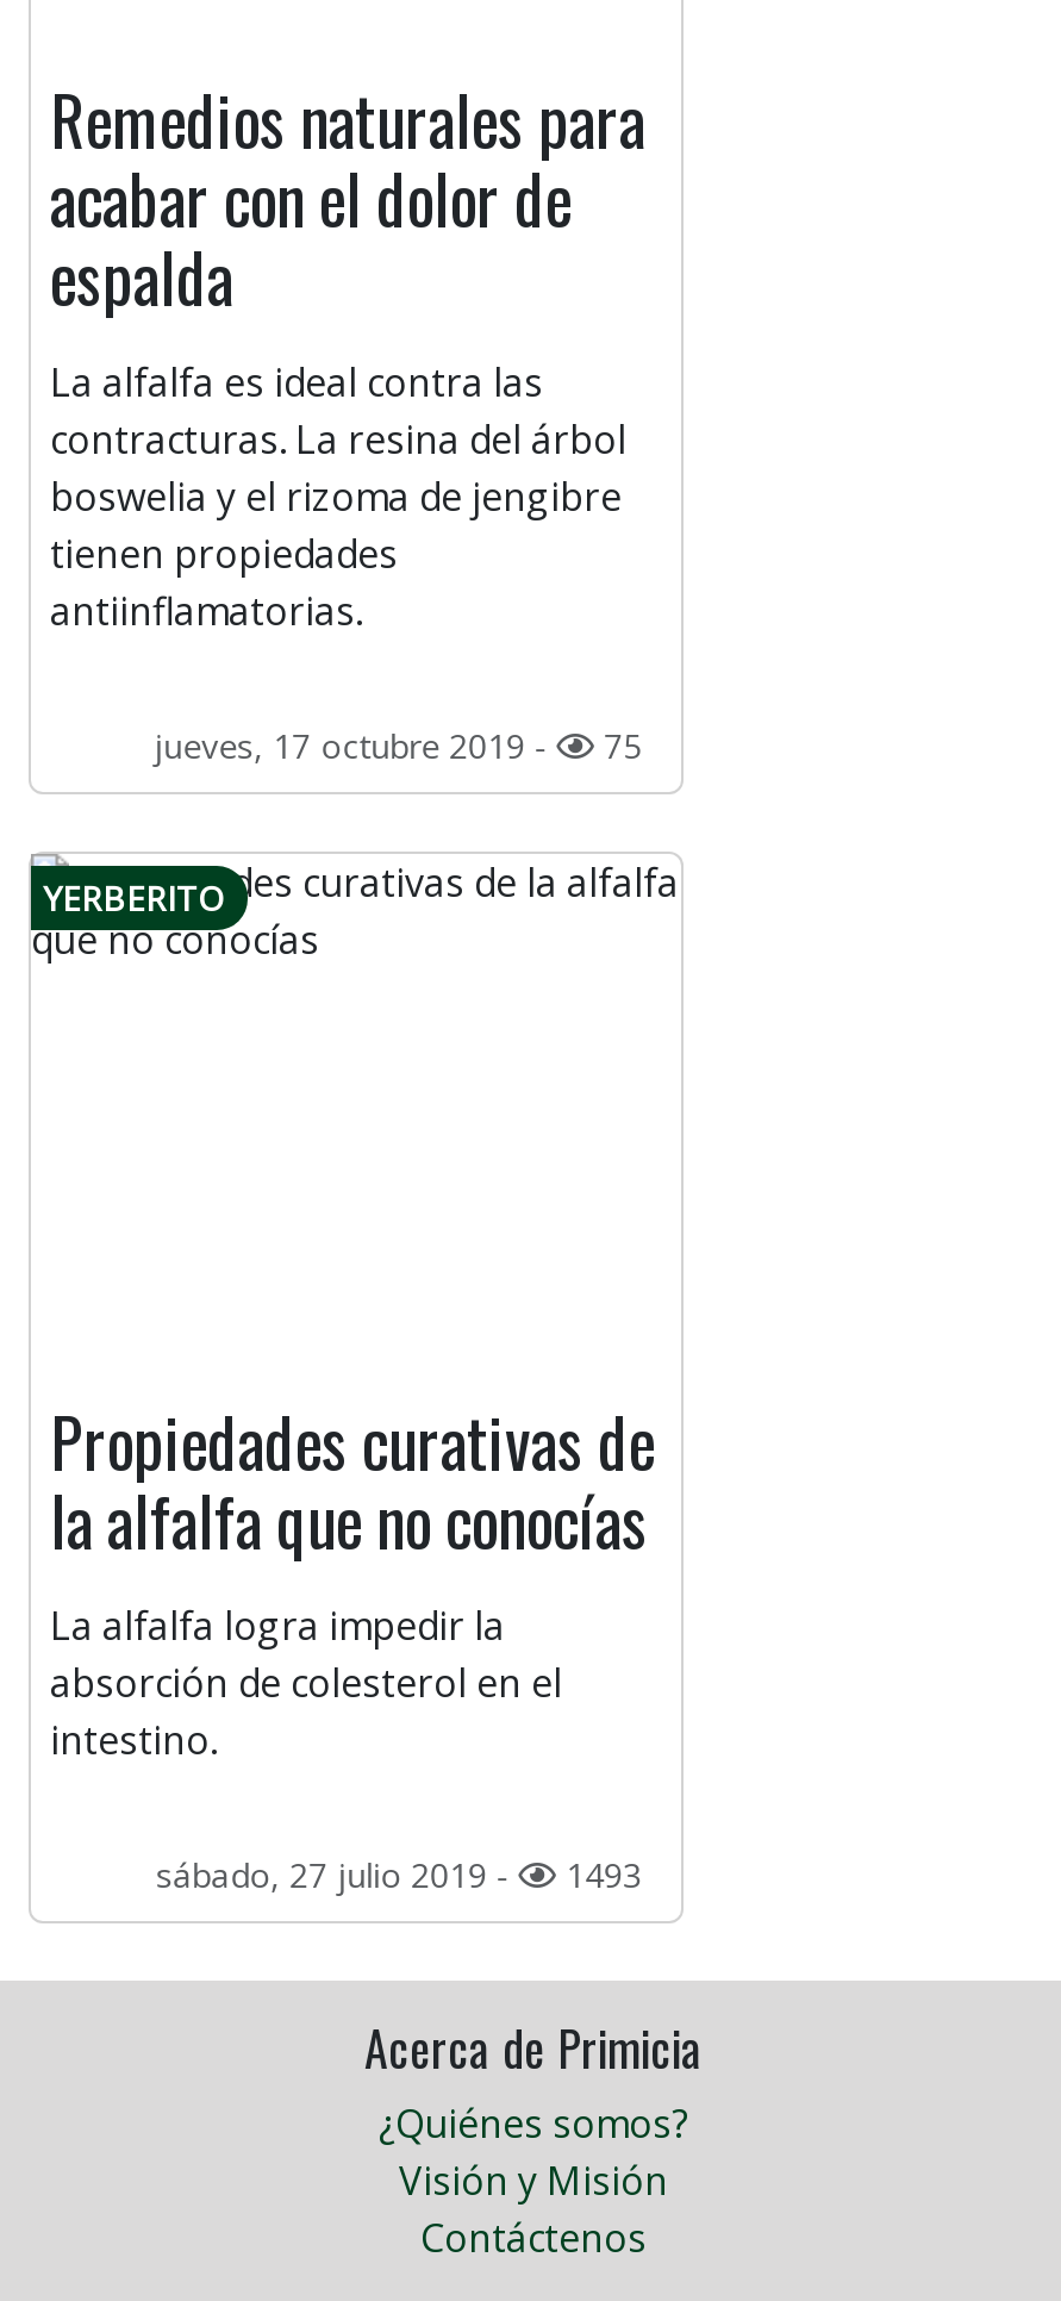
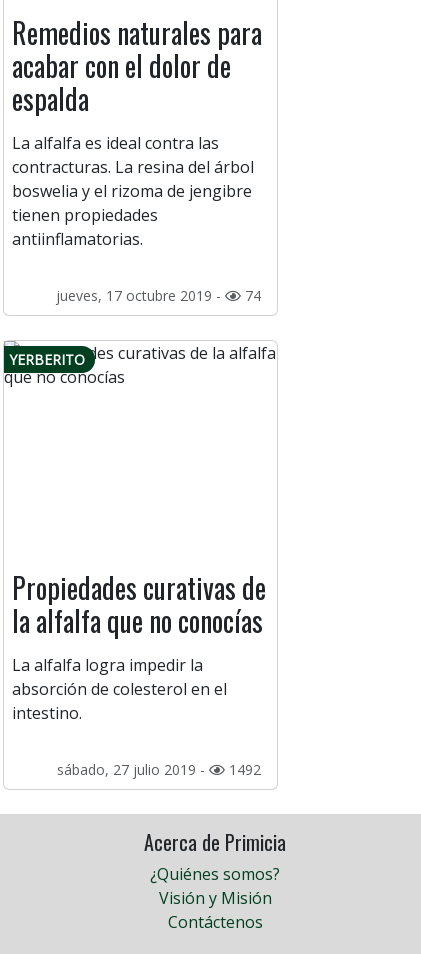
- jueves, 17 octubre 2019 - 75
+ jueves, 17 octubre 2019 - 74

- sábado, 27 julio 2019 - 1493
+ sábado, 27 julio 2019 - 1492
